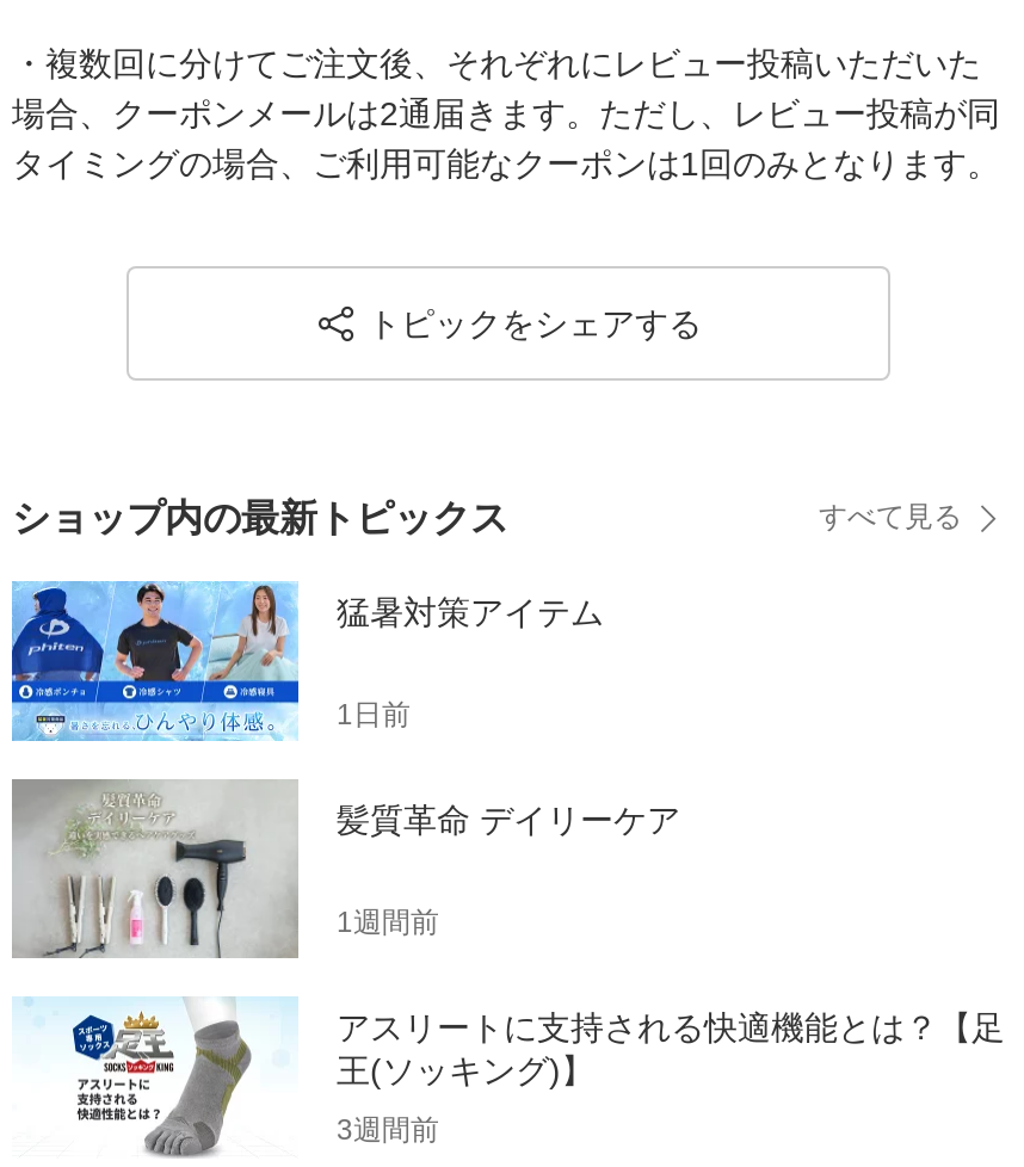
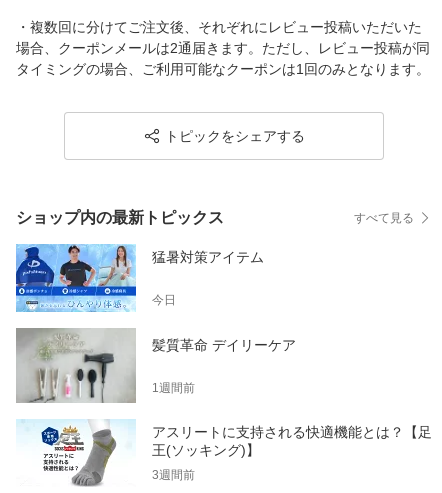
- 1日前
+ 今日
